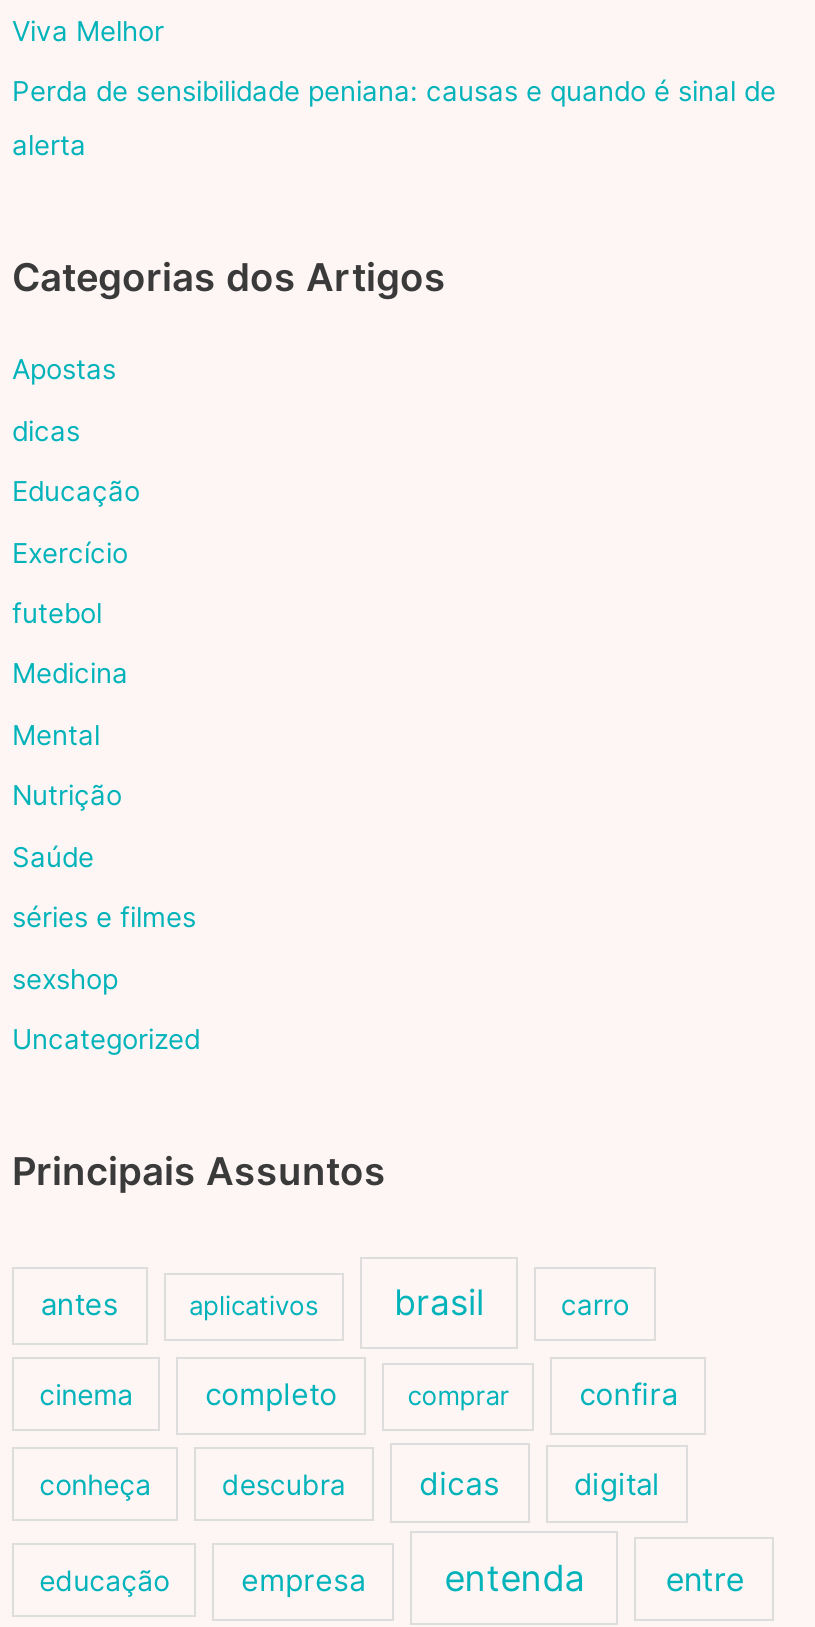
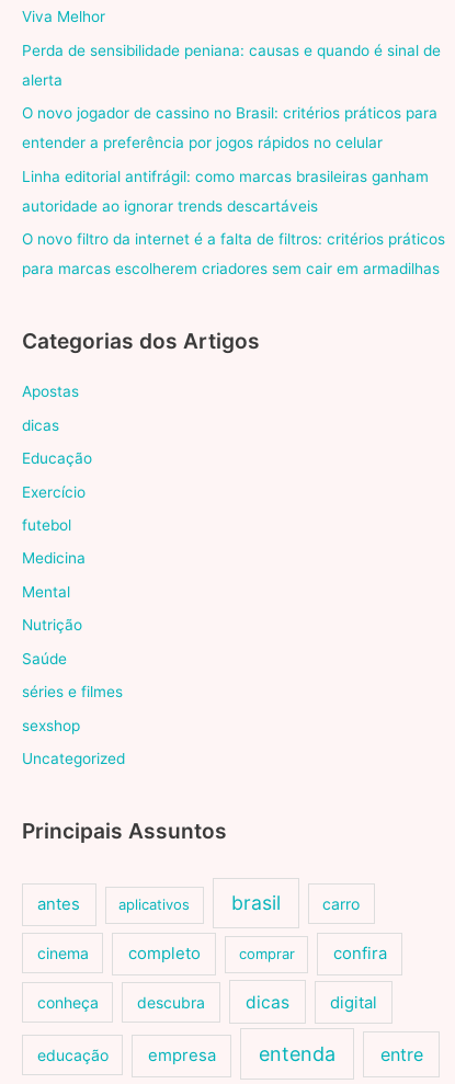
+ O novo jogador de cassino no Brasil: critérios práticos para
+ entender a preferência por jogos rápidos no celular
+ Linha editorial antifrágil: como marcas brasileiras ganham
+ autoridade ao ignorar trends descartáveis
+ O novo filtro da internet é a falta de filtros: critérios práticos
+ para marcas escolherem criadores sem cair em armadilhas
